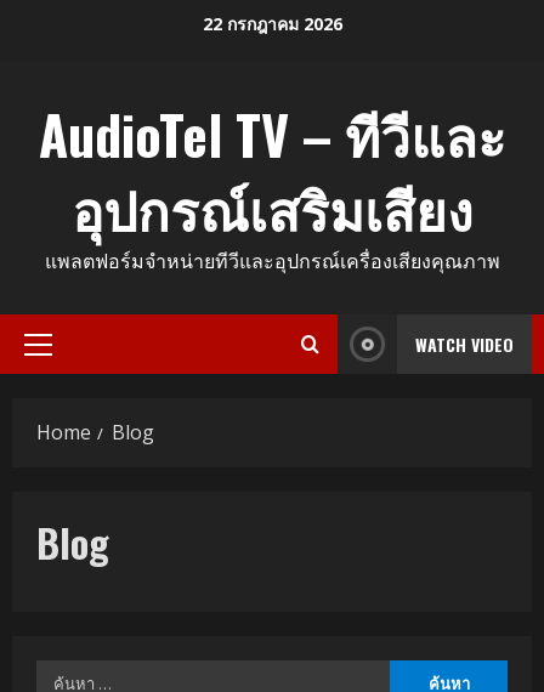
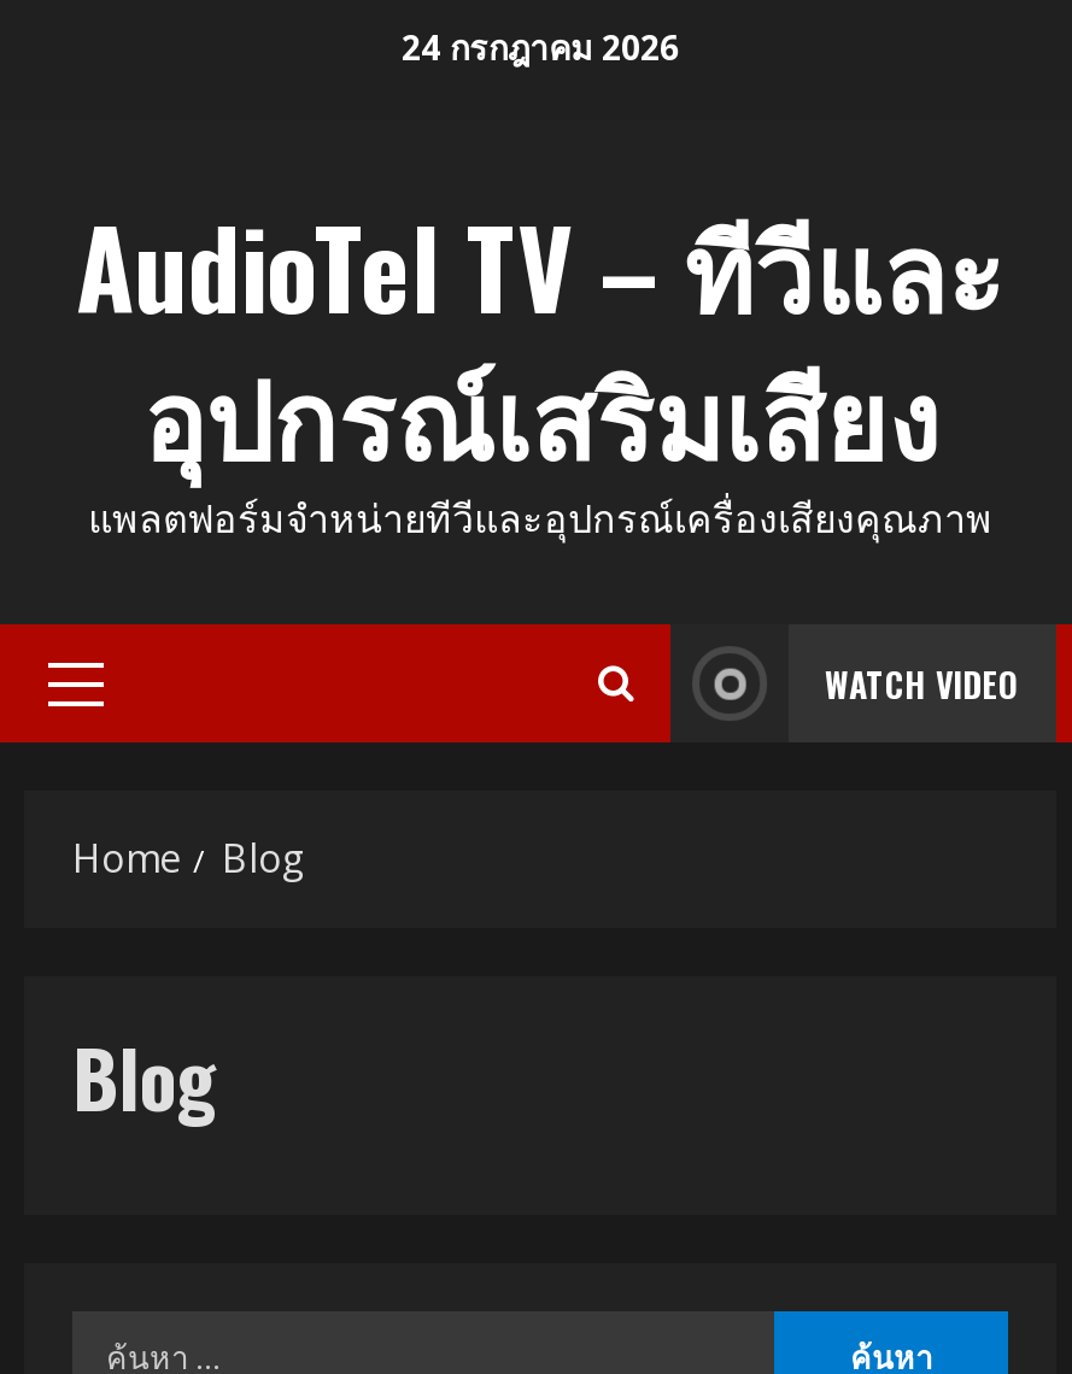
- 22 กรกฎาคม 2026
+ 24 กรกฎาคม 2026
